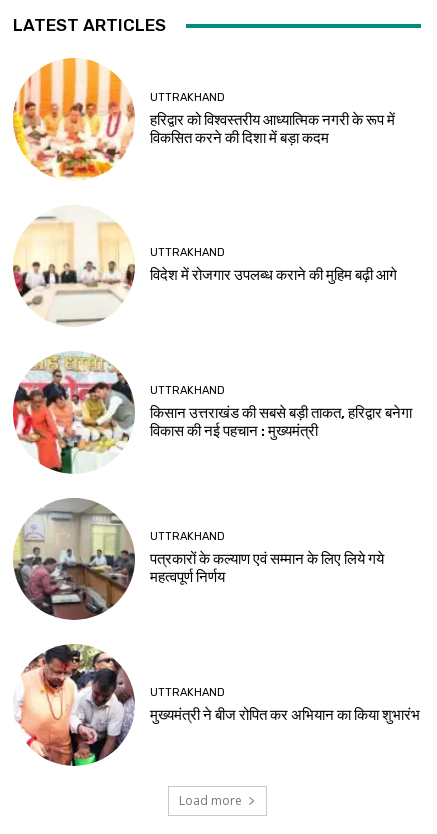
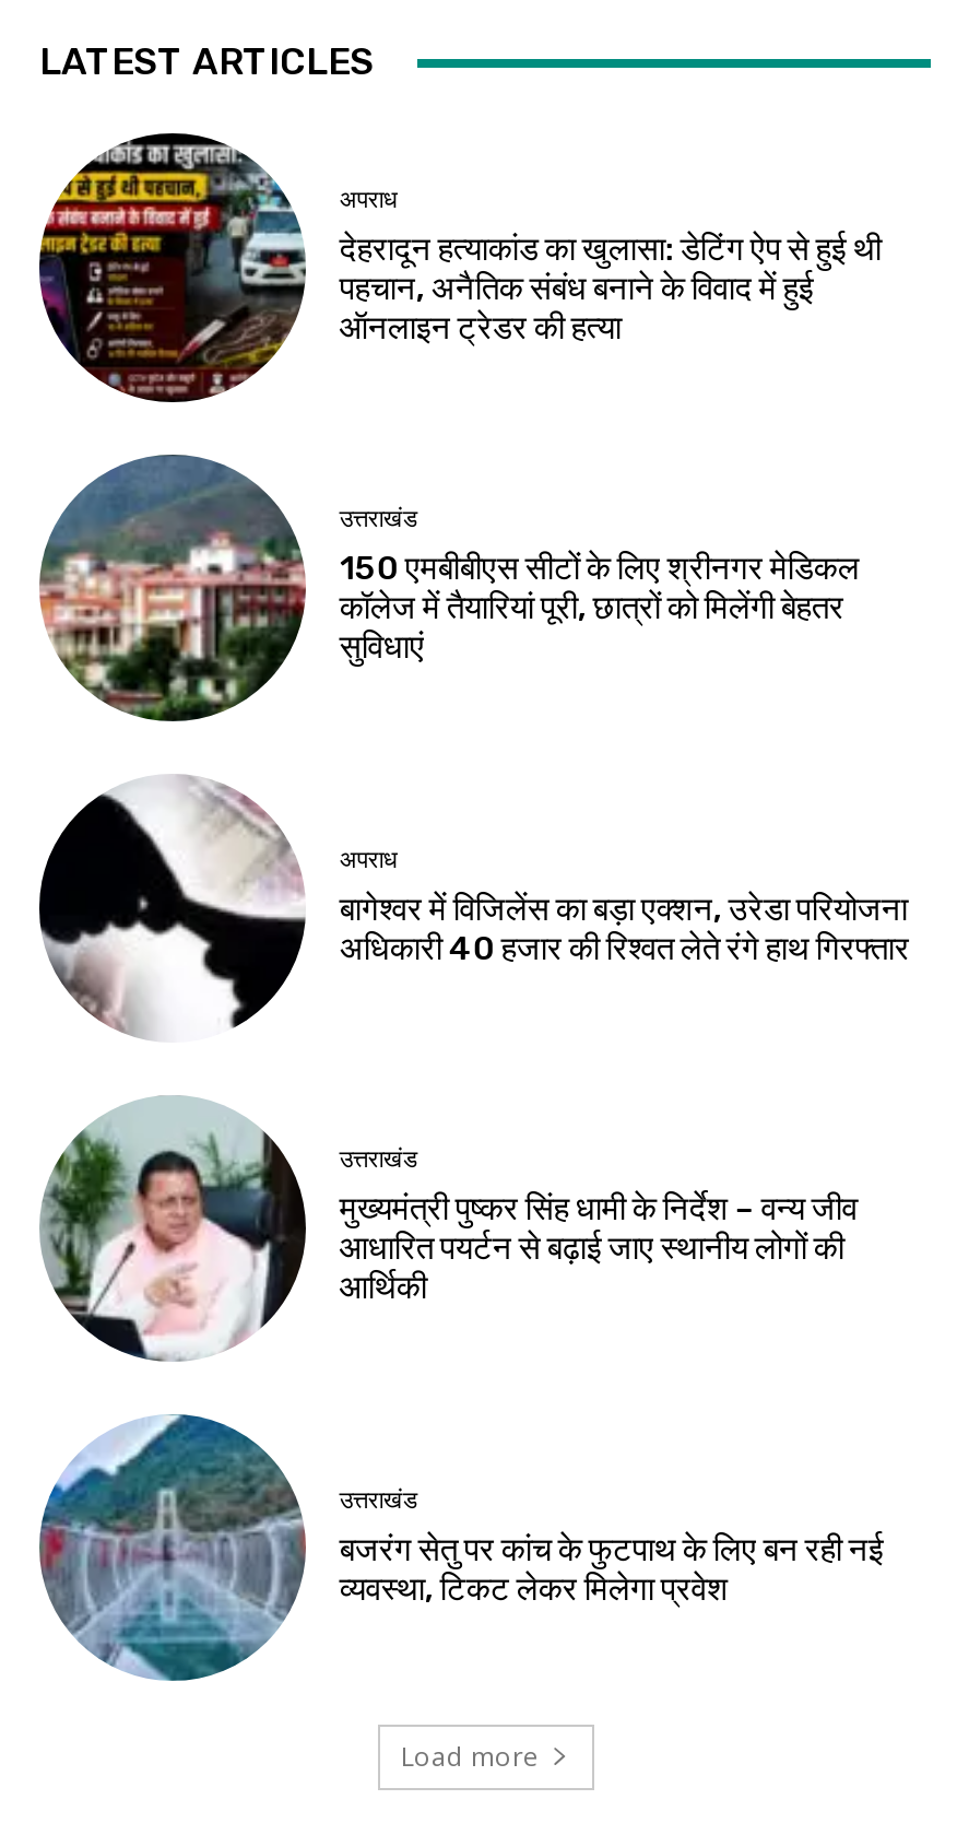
- [image]
- UTTRAKHAND
- हरिद्वार को विश्वस्तरीय आध्यात्मिक नगरी के रूप में
- विकसित करने की दिशा में बड़ा कदम
+ [image]
+ अपराध
+ देहरादून हत्याकांड का खुलासा: डेटिंग ऐप से हुई थी
+ पहचान, अनैतिक संबंध बनाने के विवाद में हुई
+ ऑनलाइन ट्रेडर की हत्या

- [image]
- UTTRAKHAND
- विदेश में रोजगार उपलब्ध कराने की मुहिम बढ़ी आगे
+ [image]
+ उत्तराखंड
+ 150 एमबीबीएस सीटों के लिए श्रीनगर मेडिकल
+ कॉलेज में तैयारियां पूरी, छात्रों को मिलेंगी बेहतर
+ सुविधाएं

- [image]
- UTTRAKHAND
- किसान उत्तराखंड की सबसे बड़ी ताकत, हरिद्वार बनेगा
- विकास की नई पहचान : मुख्यमंत्री
+ [image]
+ अपराध
+ बागेश्वर में विजिलेंस का बड़ा एक्शन, उरेडा परियोजना
+ अधिकारी 40 हजार की रिश्वत लेते रंगे हाथ गिरफ्तार

- [image]
- UTTRAKHAND
- पत्रकारों के कल्याण एवं सम्मान के लिए लिये गये
- महत्वपूर्ण निर्णय
+ [image]
+ उत्तराखंड
+ मुख्यमंत्री पुष्कर सिंह धामी के निर्देश – वन्य जीव
+ आधारित पयर्टन से बढ़ाई जाए स्थानीय लोगों की
+ आर्थिकी

- [image]
- UTTRAKHAND
- मुख्यमंत्री ने बीज रोपित कर अभियान का किया शुभारंभ
+ [image]
+ उत्तराखंड
+ बजरंग सेतु पर कांच के फुटपाथ के लिए बन रही नई
+ व्यवस्था, टिकट लेकर मिलेगा प्रवेश
